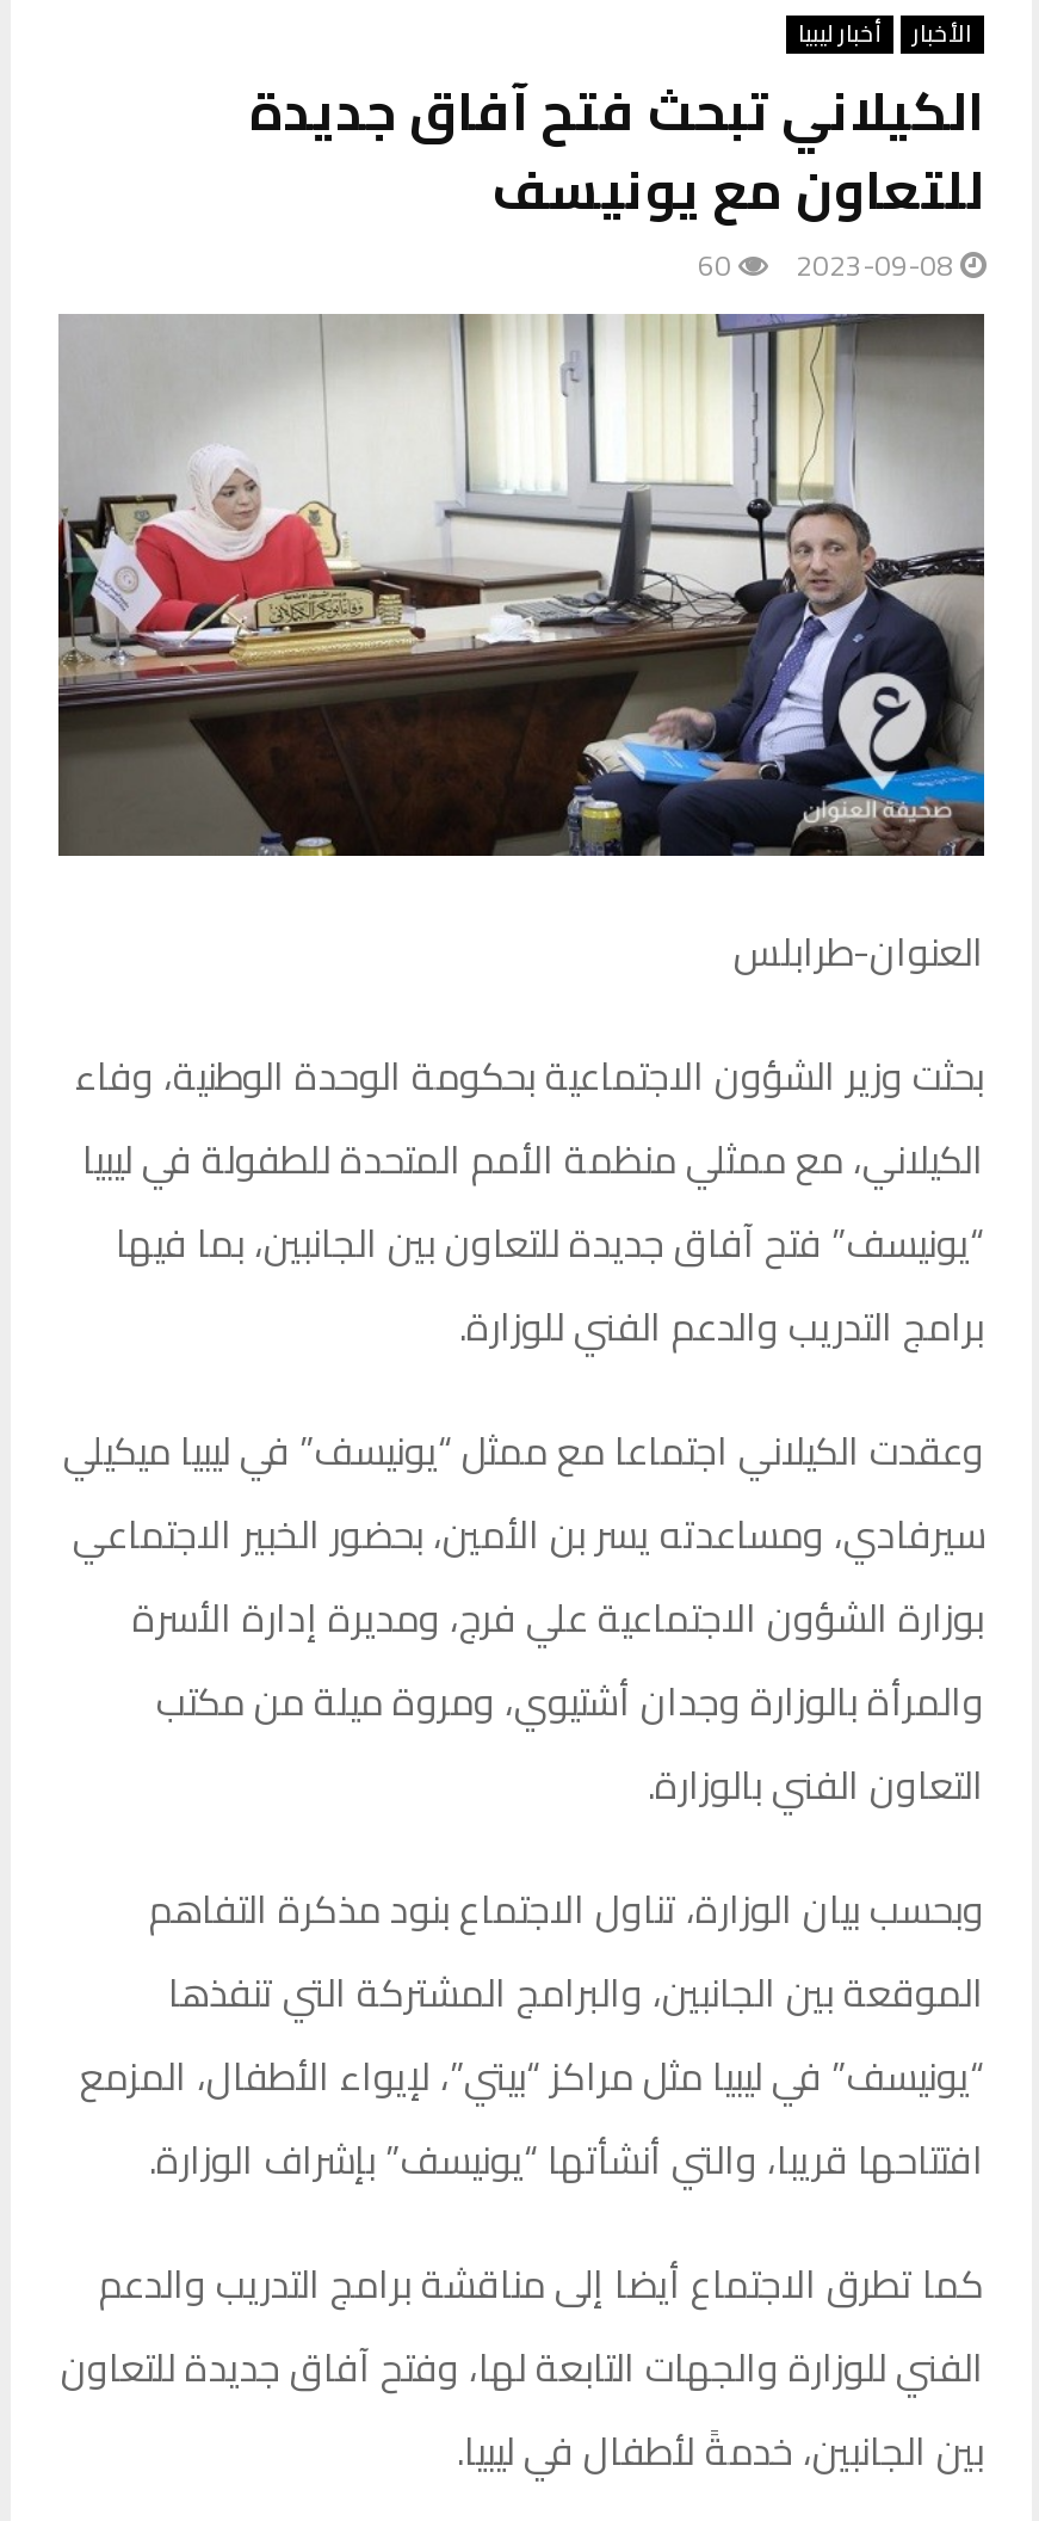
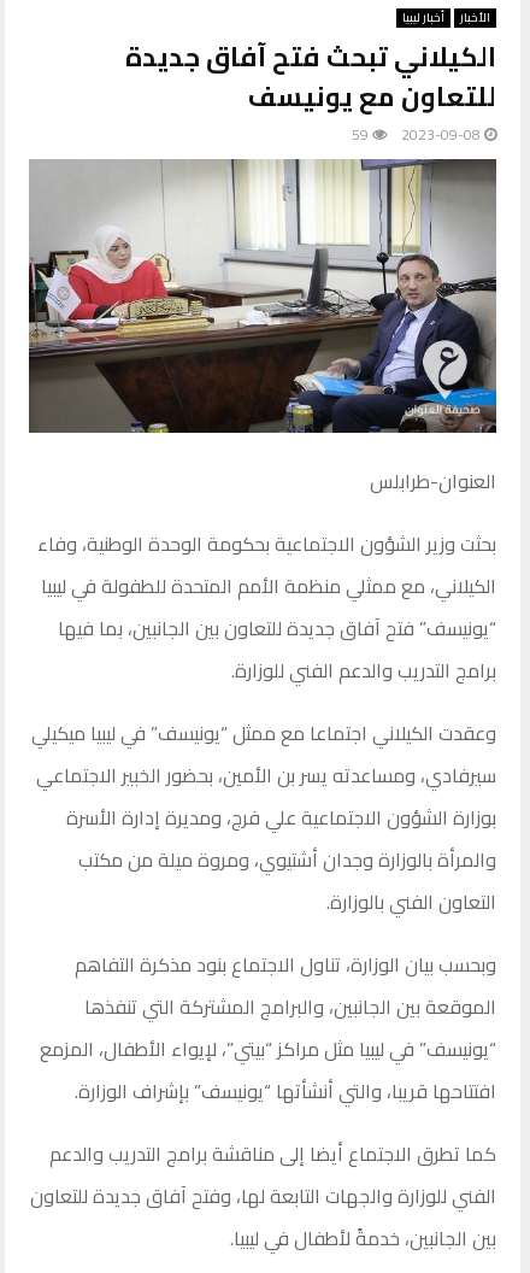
- 60 2023-09-08
+ 59 2023-09-08
